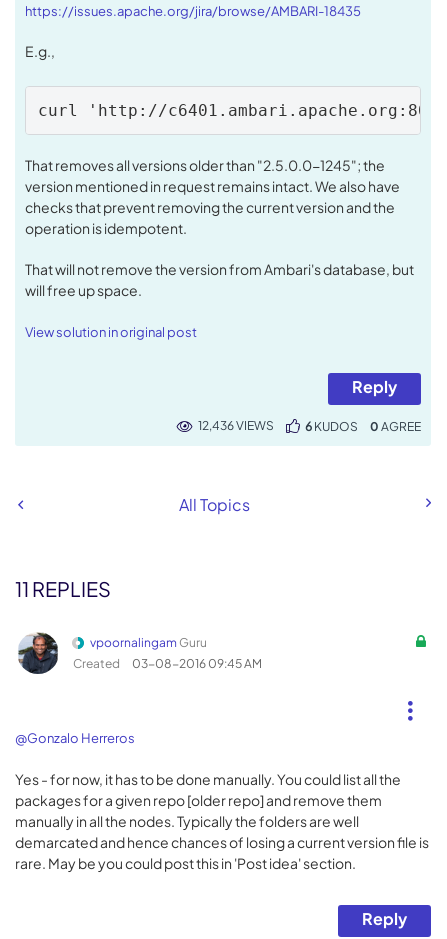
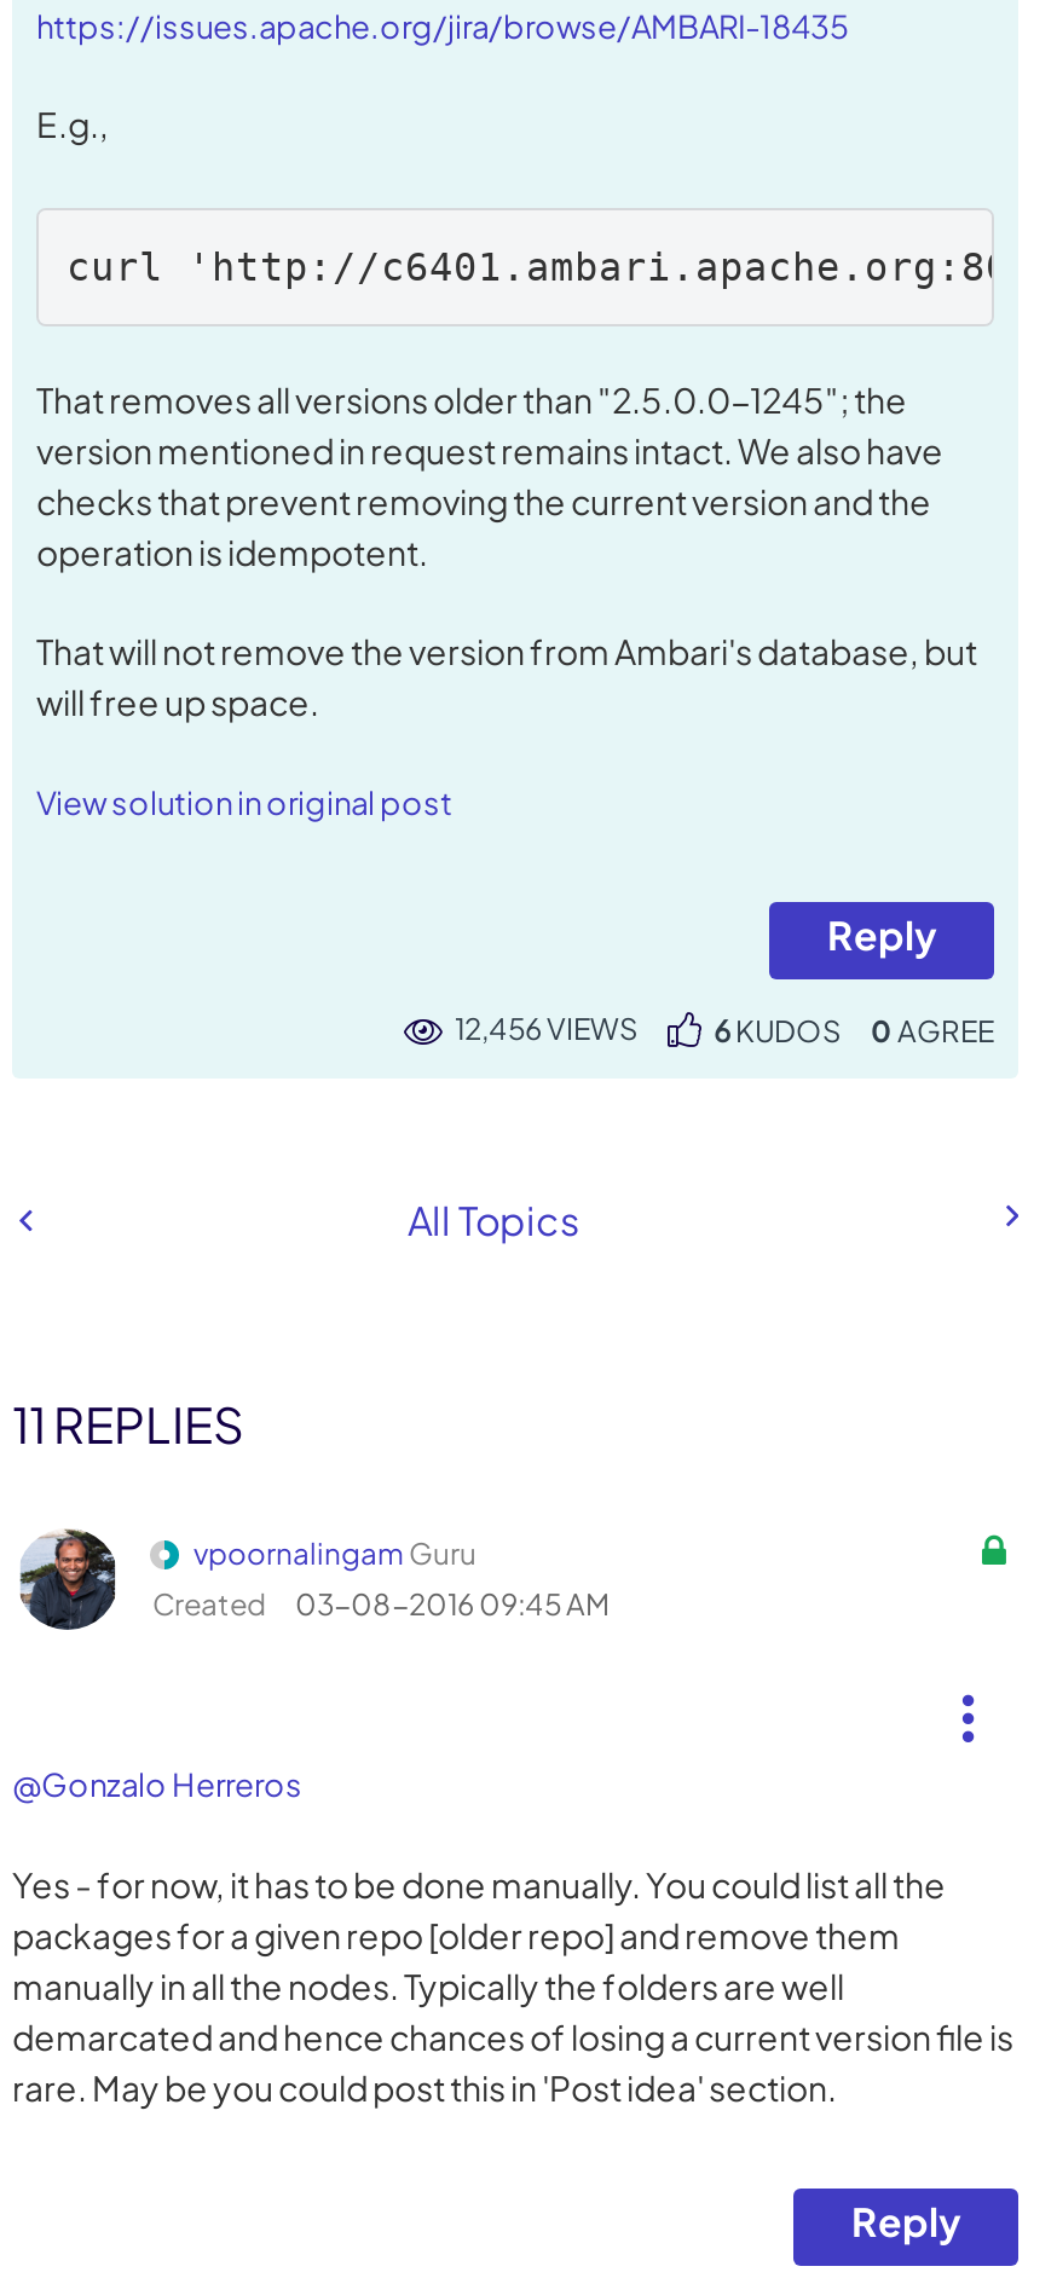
- 12,436 VIEWS
+ 12,456 VIEWS
